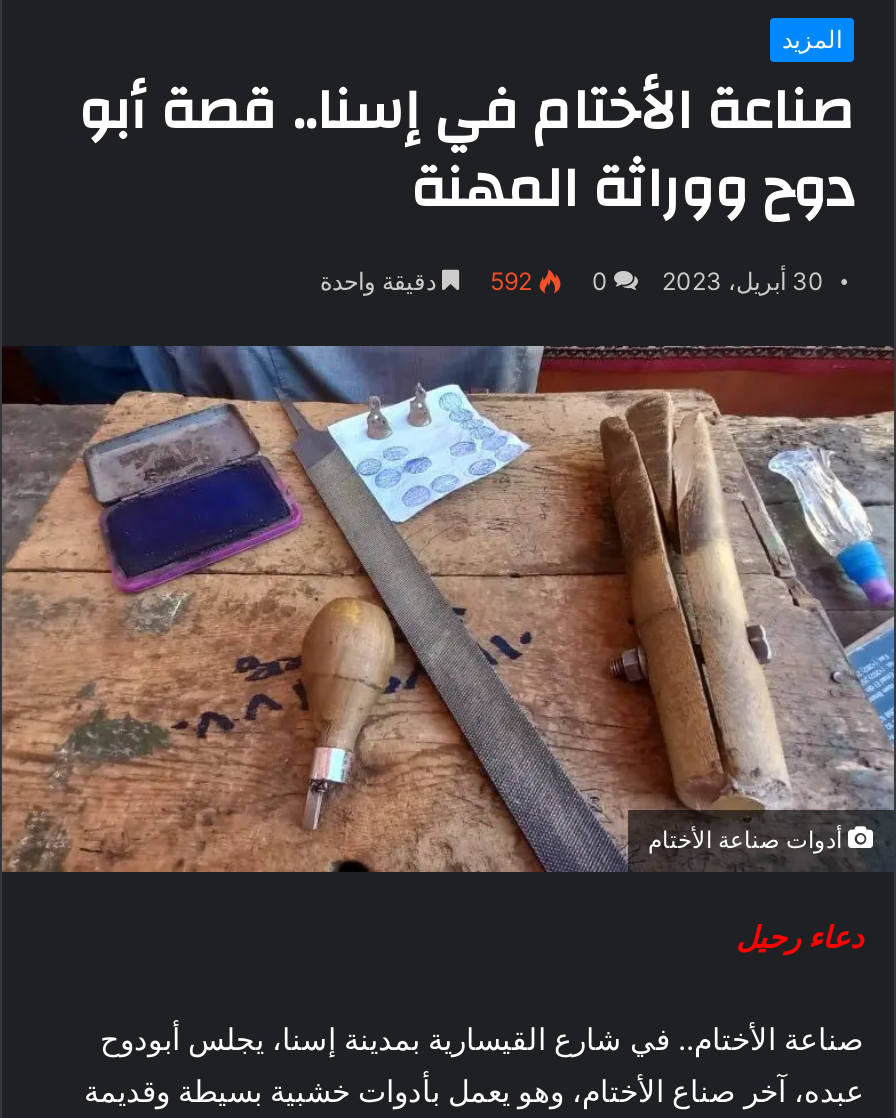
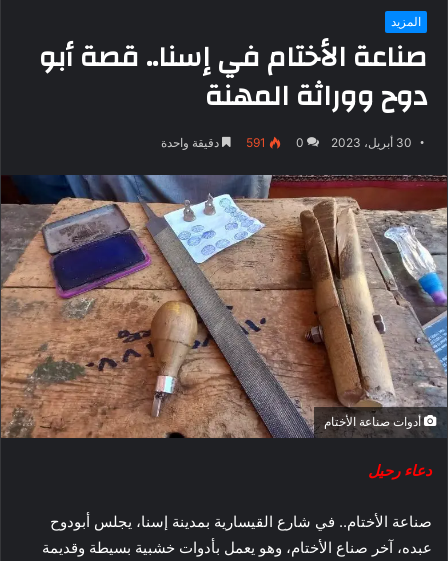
- 0 592 دقيقة واحدة
+ 0 591 دقيقة واحدة
